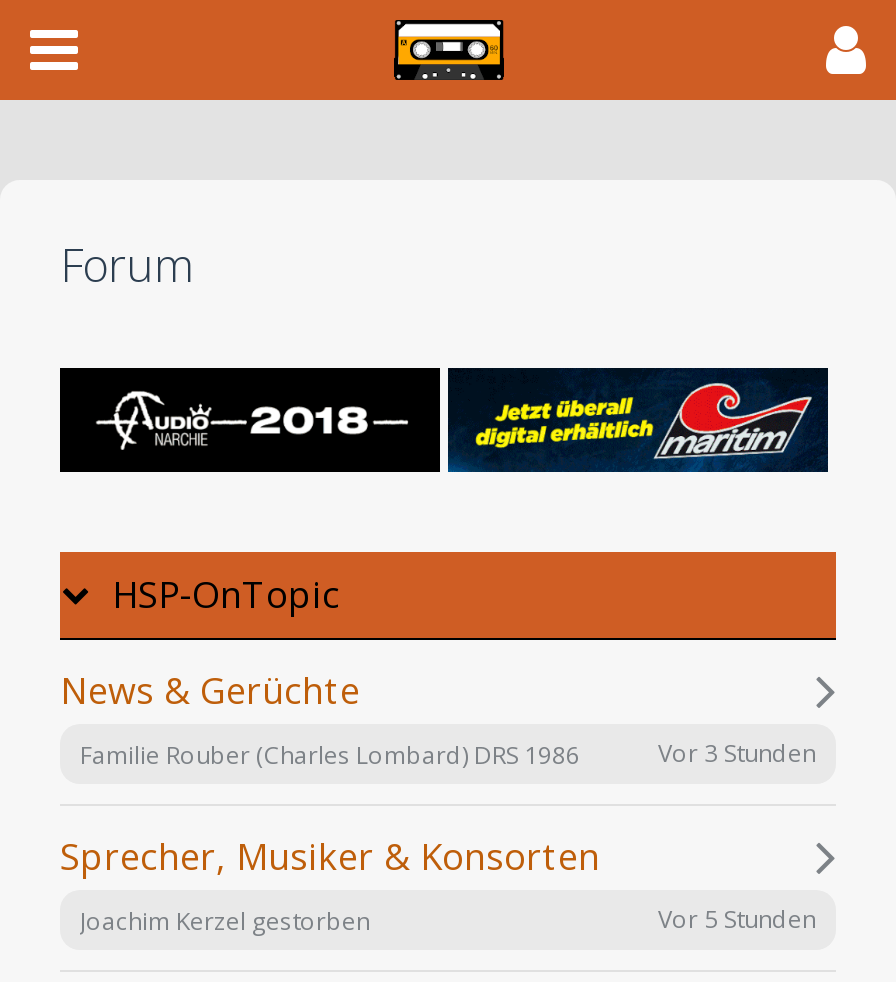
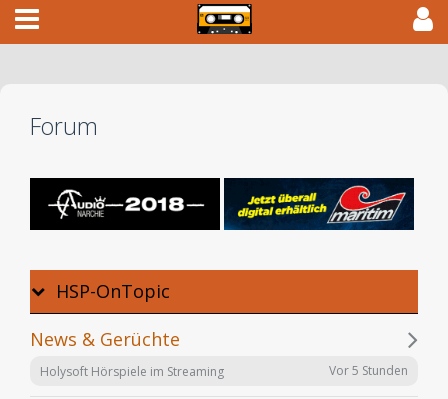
- Familie Rouber (Charles Lombard) DRS 1986
- Vor 3 Stunden
- Sprecher, Musiker & Konsorten
- Joachim Kerzel gestorben
+ Holysoft Hörspiele im Streaming
